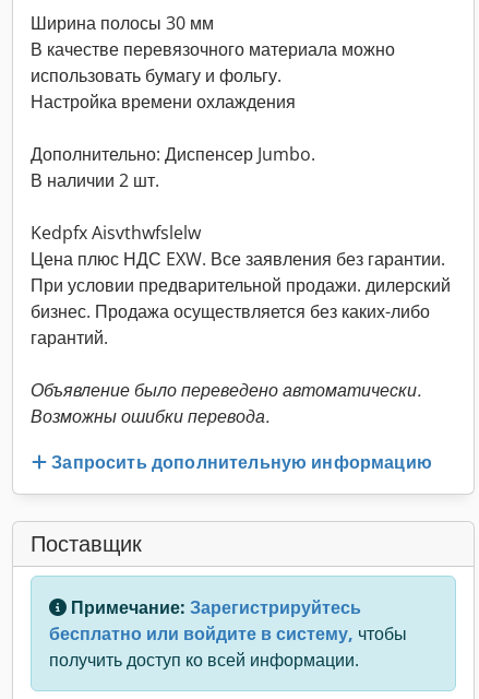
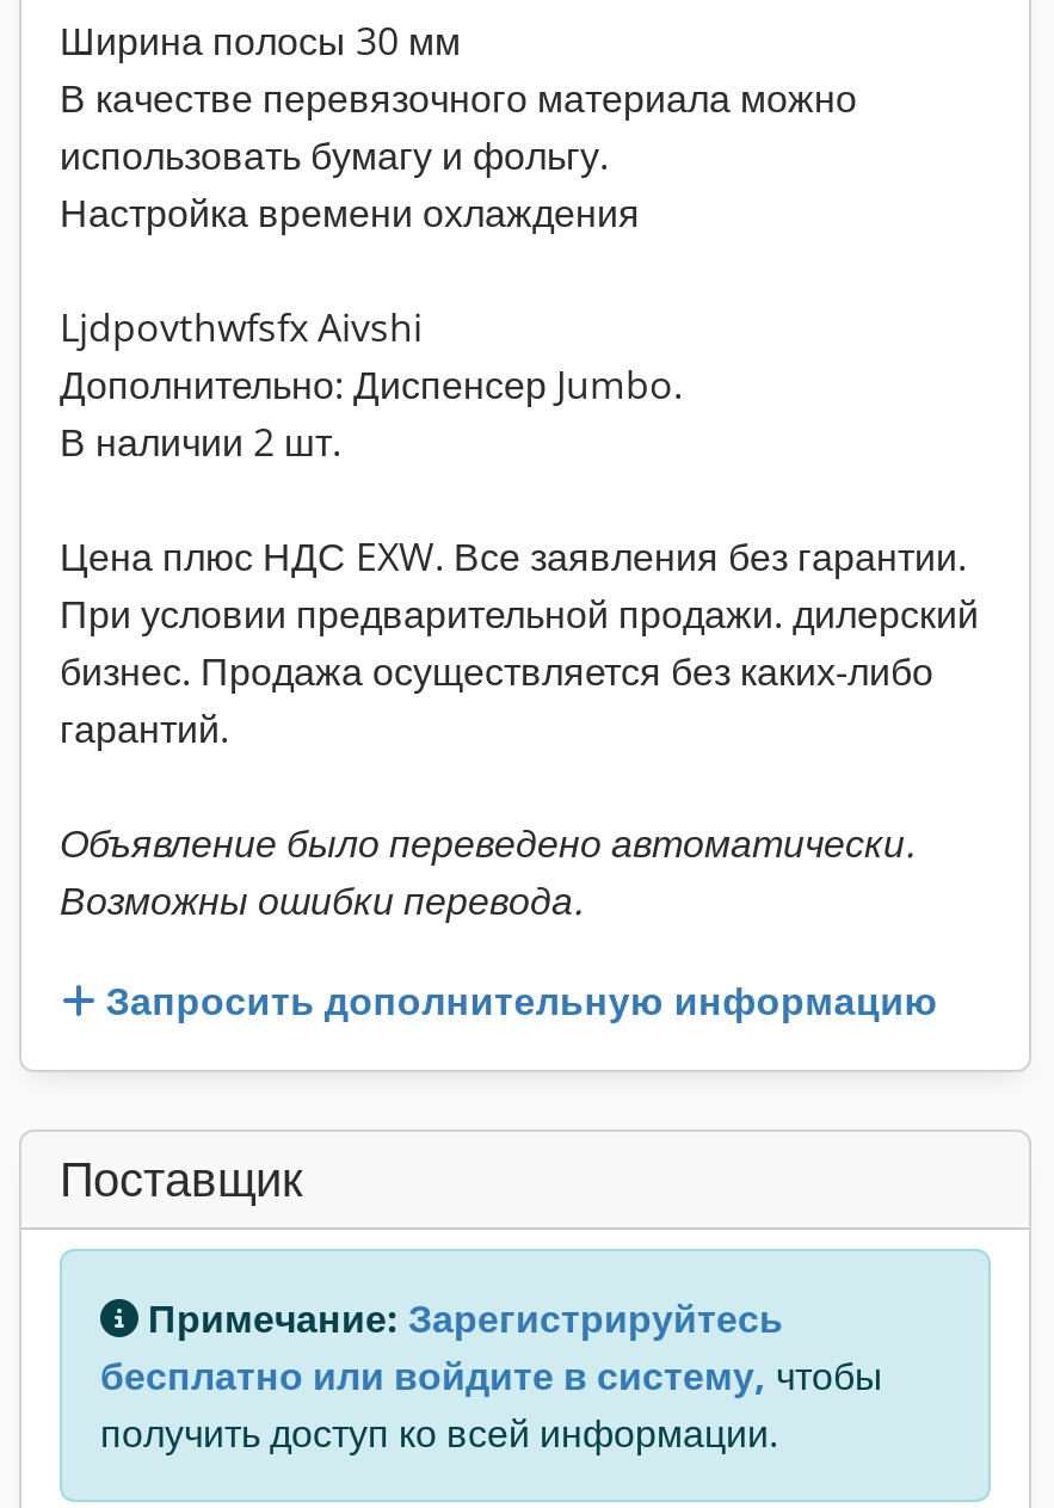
+ Ljdpovthwfsfx Aivshi

moved down: Дополнительно: Диспенсер Jumbo. | В наличии 2 шт.

- Kedpfx Aisvthwfslelw
